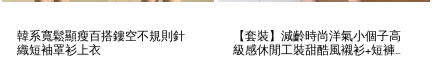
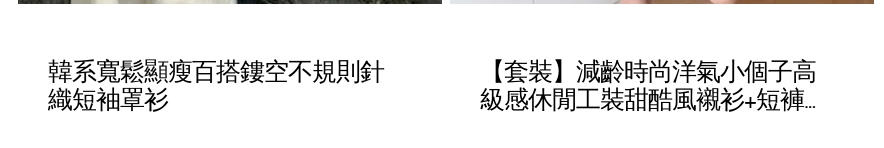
- 織短袖罩衫上衣
+ 織短袖罩衫
